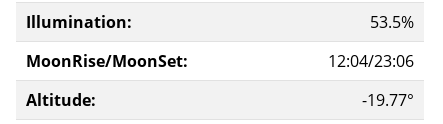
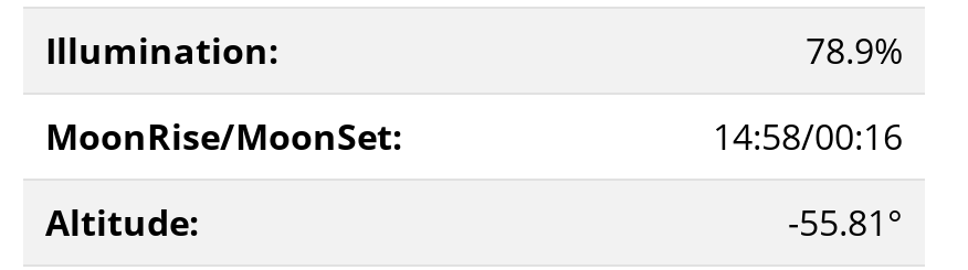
- 53.5%
+ 78.9%

- 12:04/23:06
+ 14:58/00:16

- -19.77°
+ -55.81°
